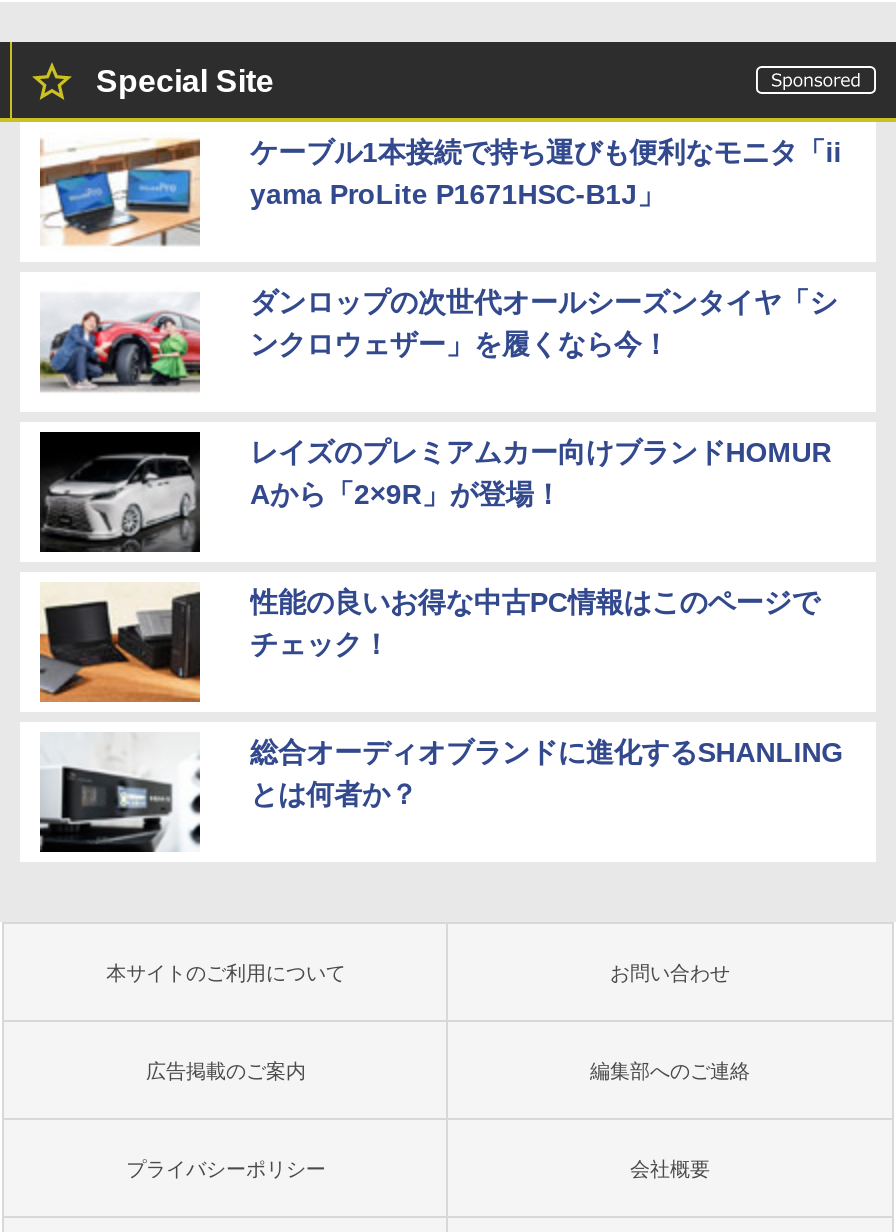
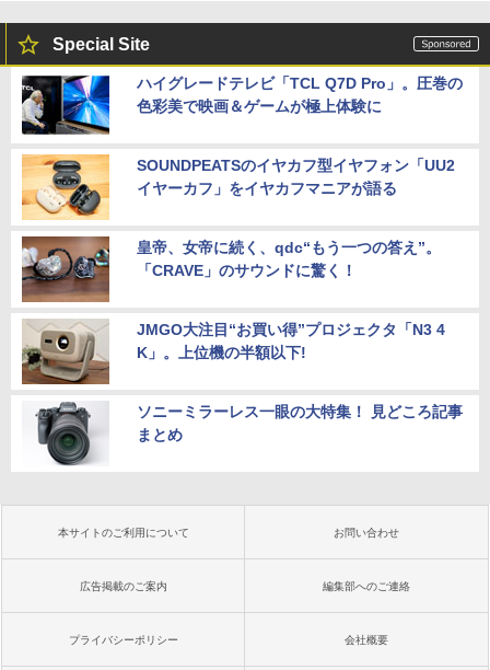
- [image]
- ケーブル1本接続で持ち運びも便利なモニタ「ii
- yama ProLite P1671HSC-B1J」
+ [image]
+ ハイグレードテレビ「TCL Q7D Pro」。圧巻の
+ 色彩美で映画＆ゲームが極上体験に

- [image]
- ダンロップの次世代オールシーズンタイヤ「シ
- ンクロウェザー」を履くなら今！
+ [image]
+ SOUNDPEATSのイヤカフ型イヤフォン「UU2
+ イヤーカフ」をイヤカフマニアが語る

- [image]
- レイズのプレミアムカー向けブランドHOMUR
- Aから「2×9R」が登場！
+ [image]
+ 皇帝、女帝に続く、qdc“もう一つの答え”。
+ 「CRAVE」のサウンドに驚く！

- [image]
- 性能の良いお得な中古PC情報はこのページで
- チェック！
+ [image]
+ JMGO大注目“お買い得”プロジェクタ「N3 4
+ K」。上位機の半額以下!

- [image]
- 総合オーディオブランドに進化するSHANLING
- とは何者か？
+ [image]
+ ソニーミラーレス一眼の大特集！ 見どころ記事
+ まとめ
